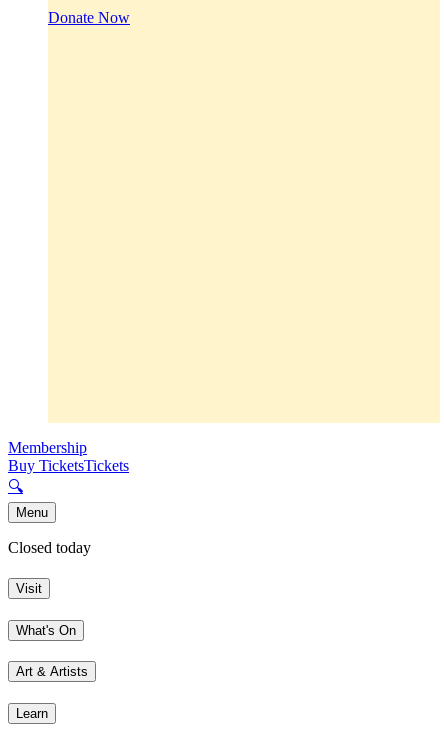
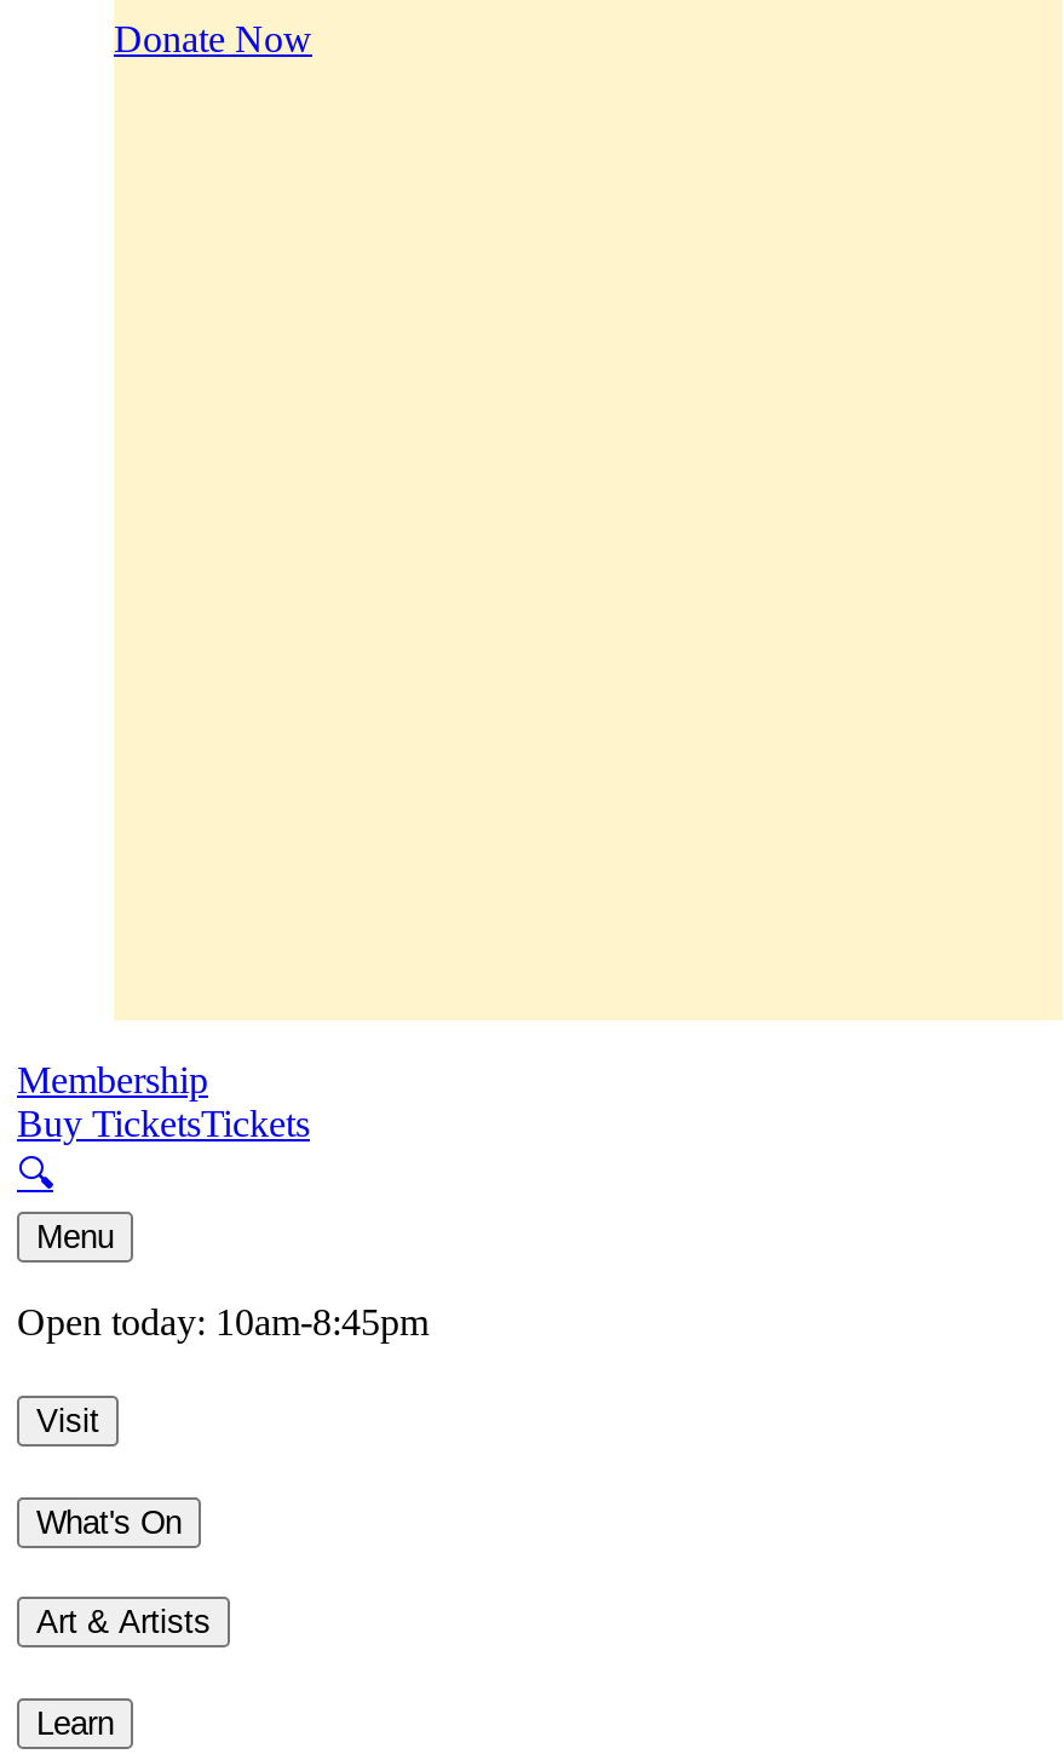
- Closed today
+ Open today: 10am-8:45pm
